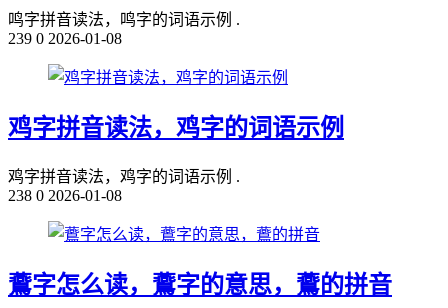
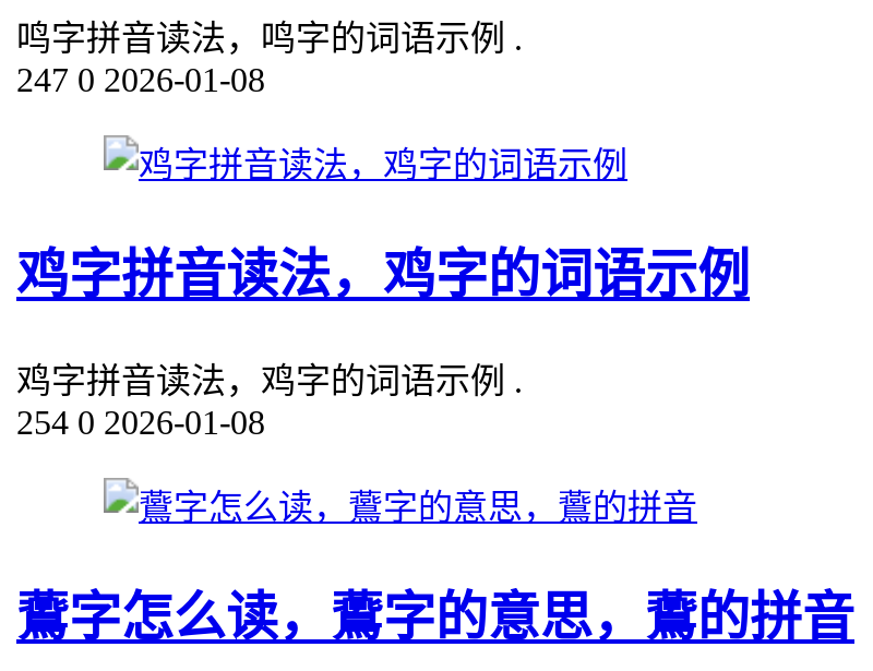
- 239 0 2026-01-08
+ 247 0 2026-01-08

- 238 0 2026-01-08
+ 254 0 2026-01-08
